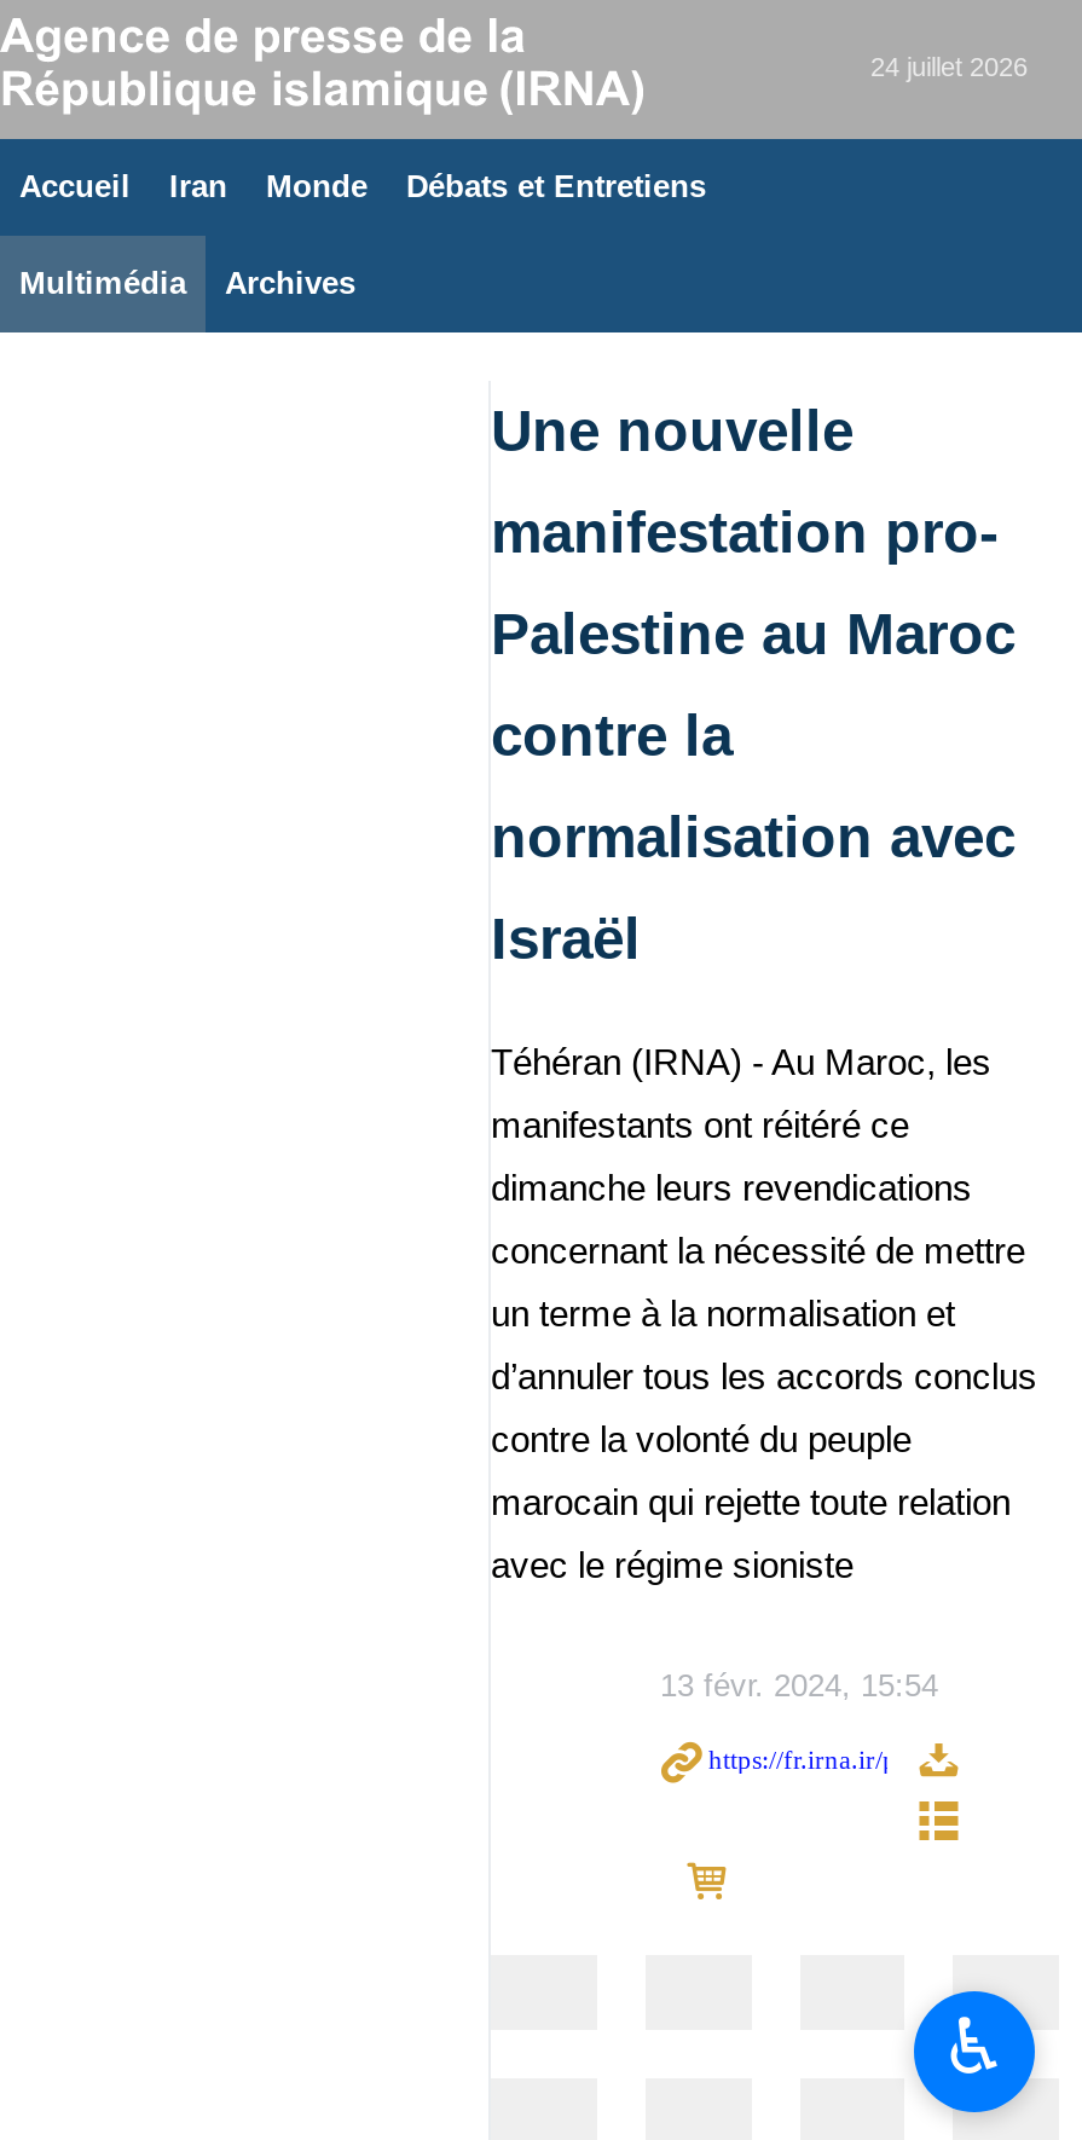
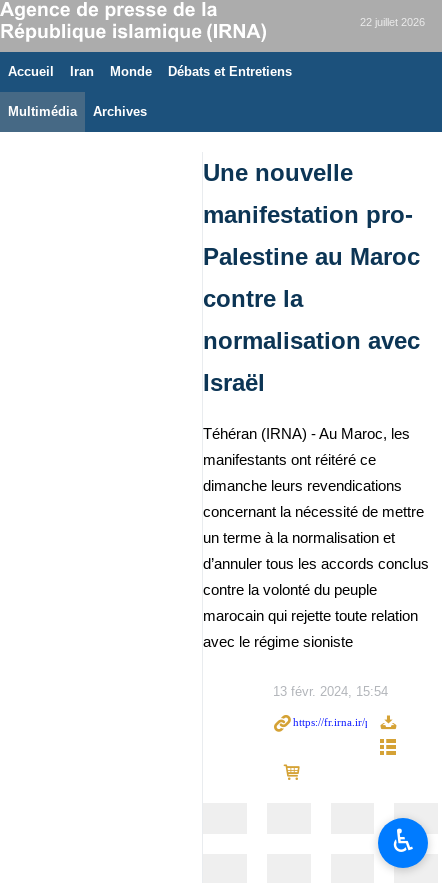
- 24 juillet 2026
+ 22 juillet 2026
